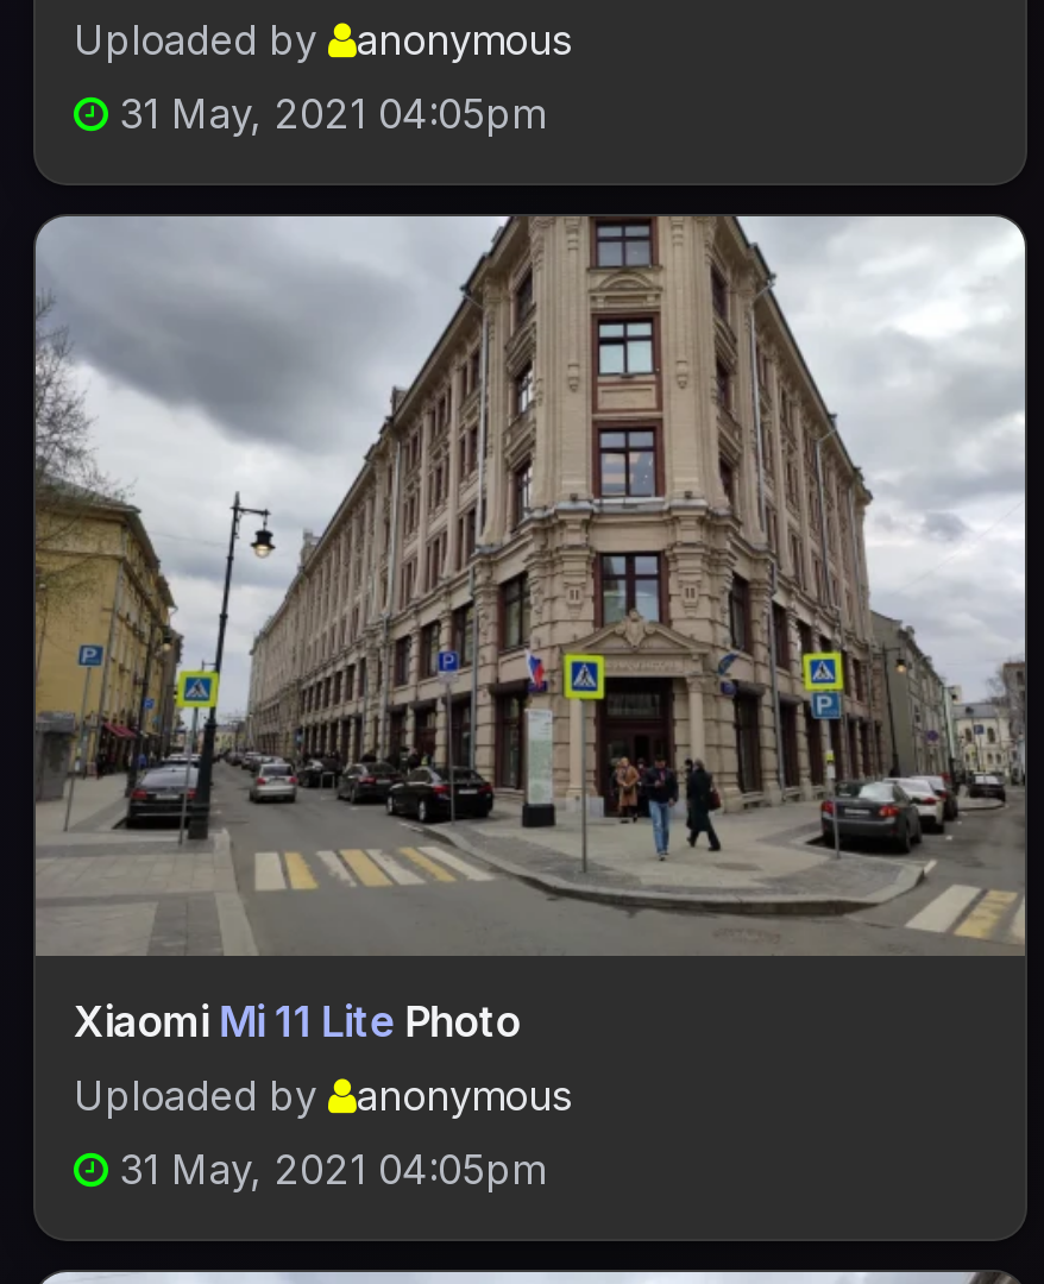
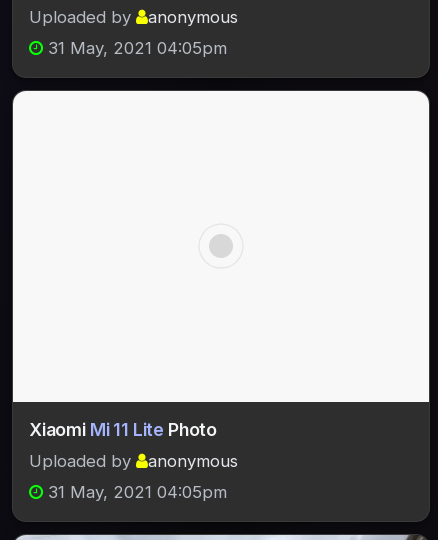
- [image]
